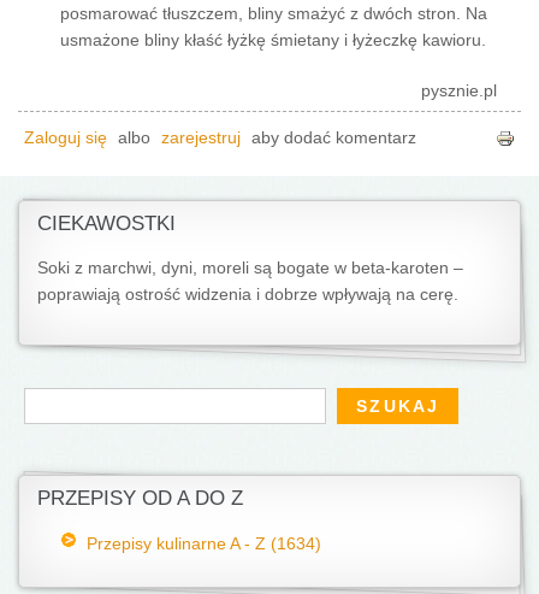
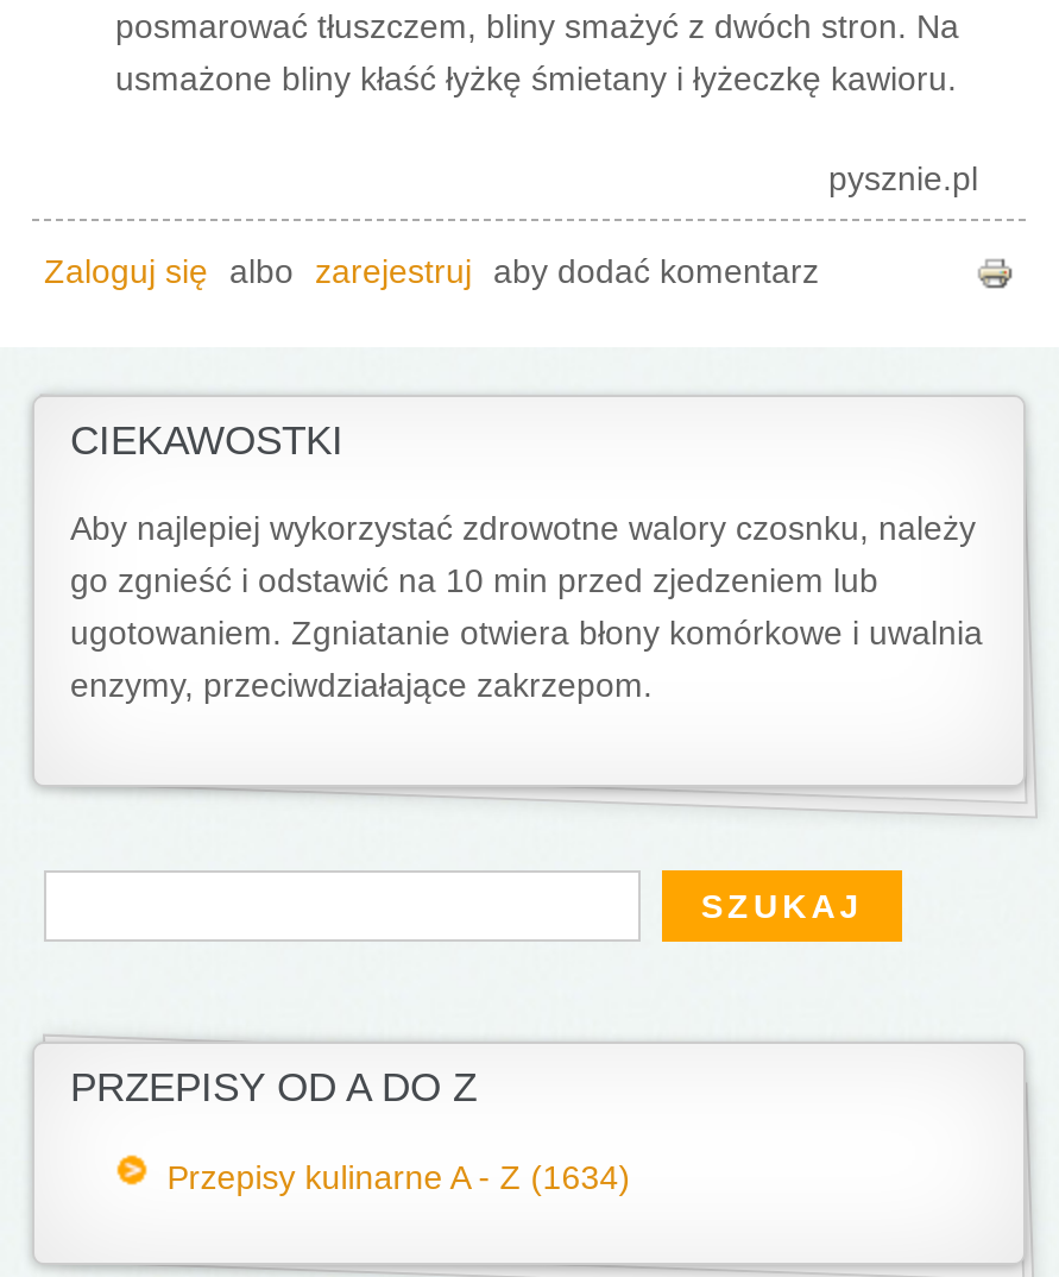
- Soki z marchwi, dyni, moreli są bogate w beta-karoten –
- poprawiają ostrość widzenia i dobrze wpływają na cerę.
+ Aby najlepiej wykorzystać zdrowotne walory czosnku, należy
+ go zgnieść i odstawić na 10 min przed zjedzeniem lub
+ ugotowaniem. Zgniatanie otwiera błony komórkowe i uwalnia
+ enzymy, przeciwdziałające zakrzepom.
